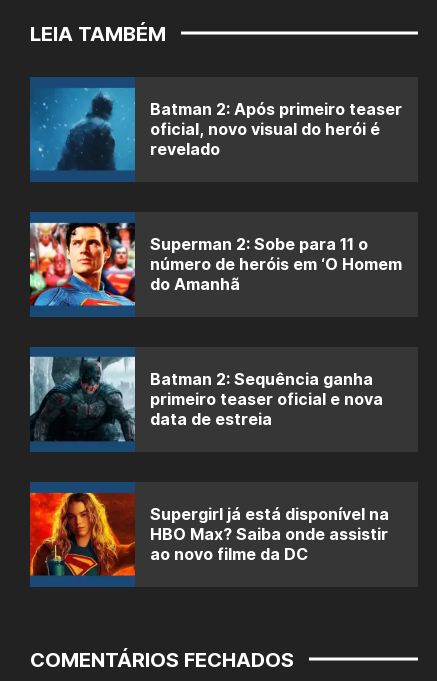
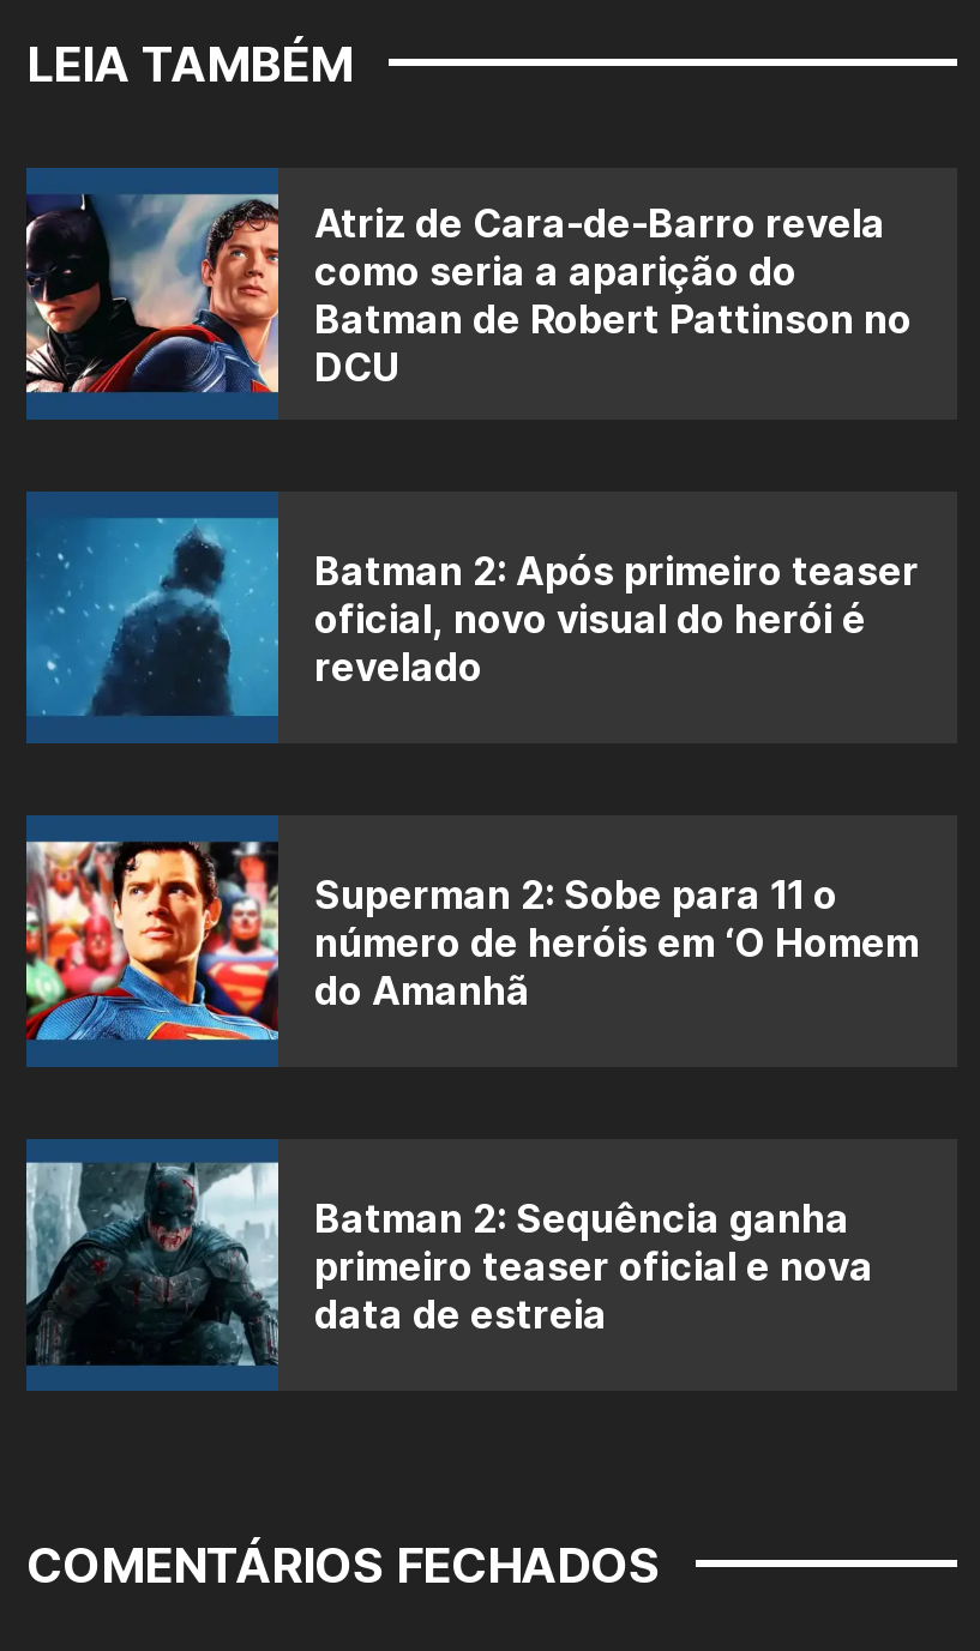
+ [image]
+ Atriz de Cara-de-Barro revela
+ como seria a aparição do
+ Batman de Robert Pattinson no
+ DCU

moved down: [image] | Batman 2: Após primeiro teaser | oficial, novo visual do herói é | ... | primeiro teaser oficial e nova | data de estreia

- [image]
- Supergirl já está disponível na
- HBO Max? Saiba onde assistir
- ao novo filme da DC
